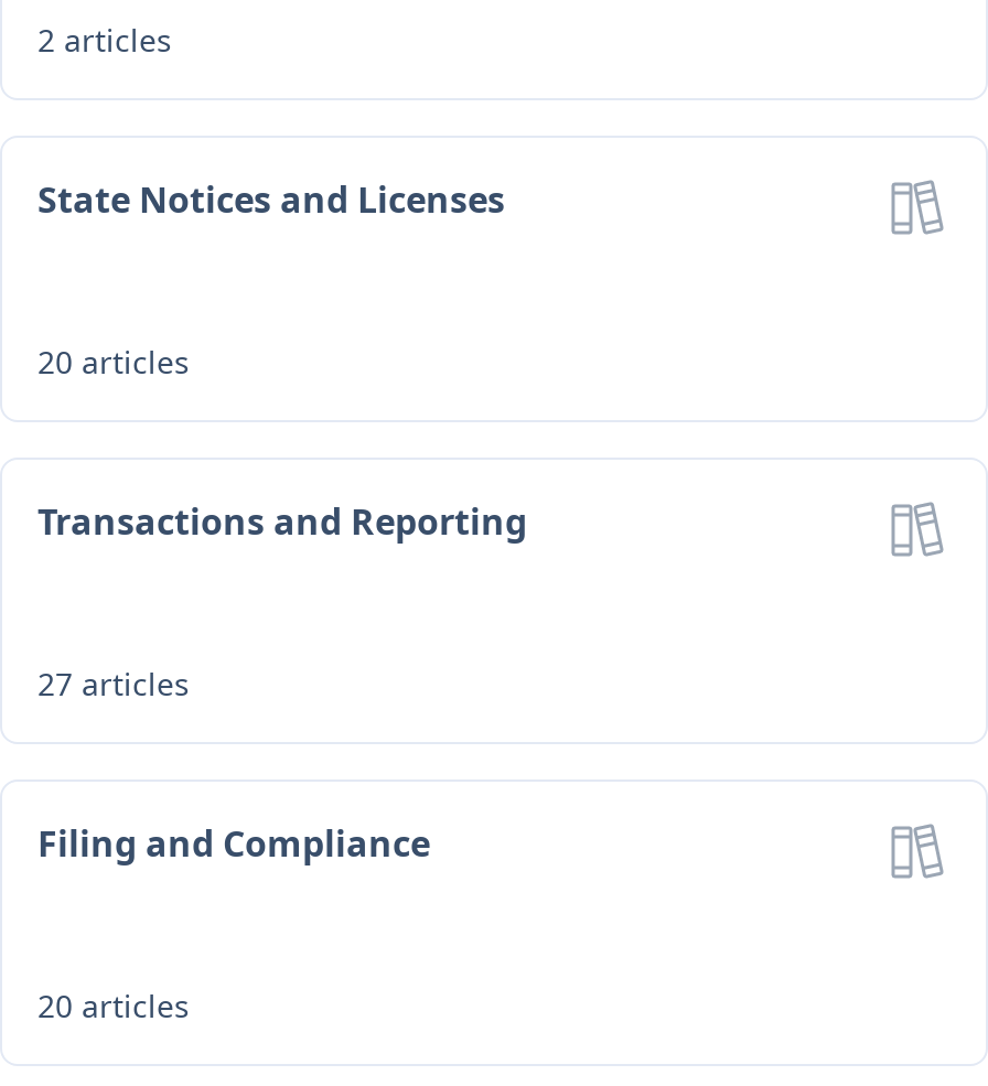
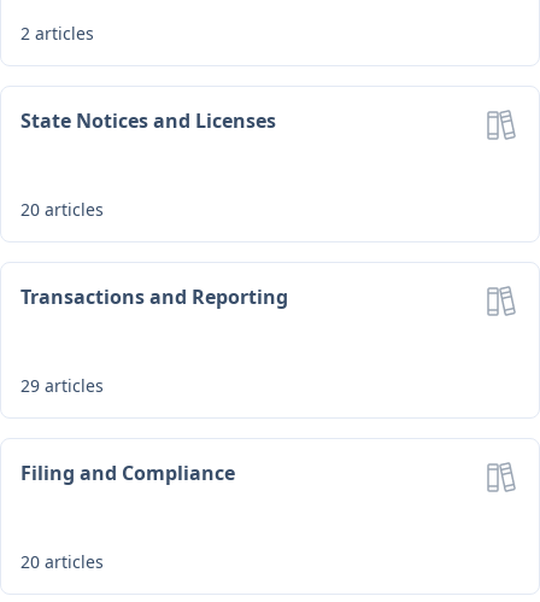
- 27 articles
+ 29 articles
